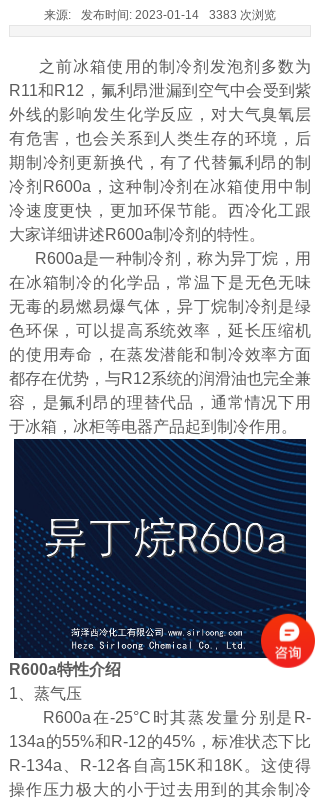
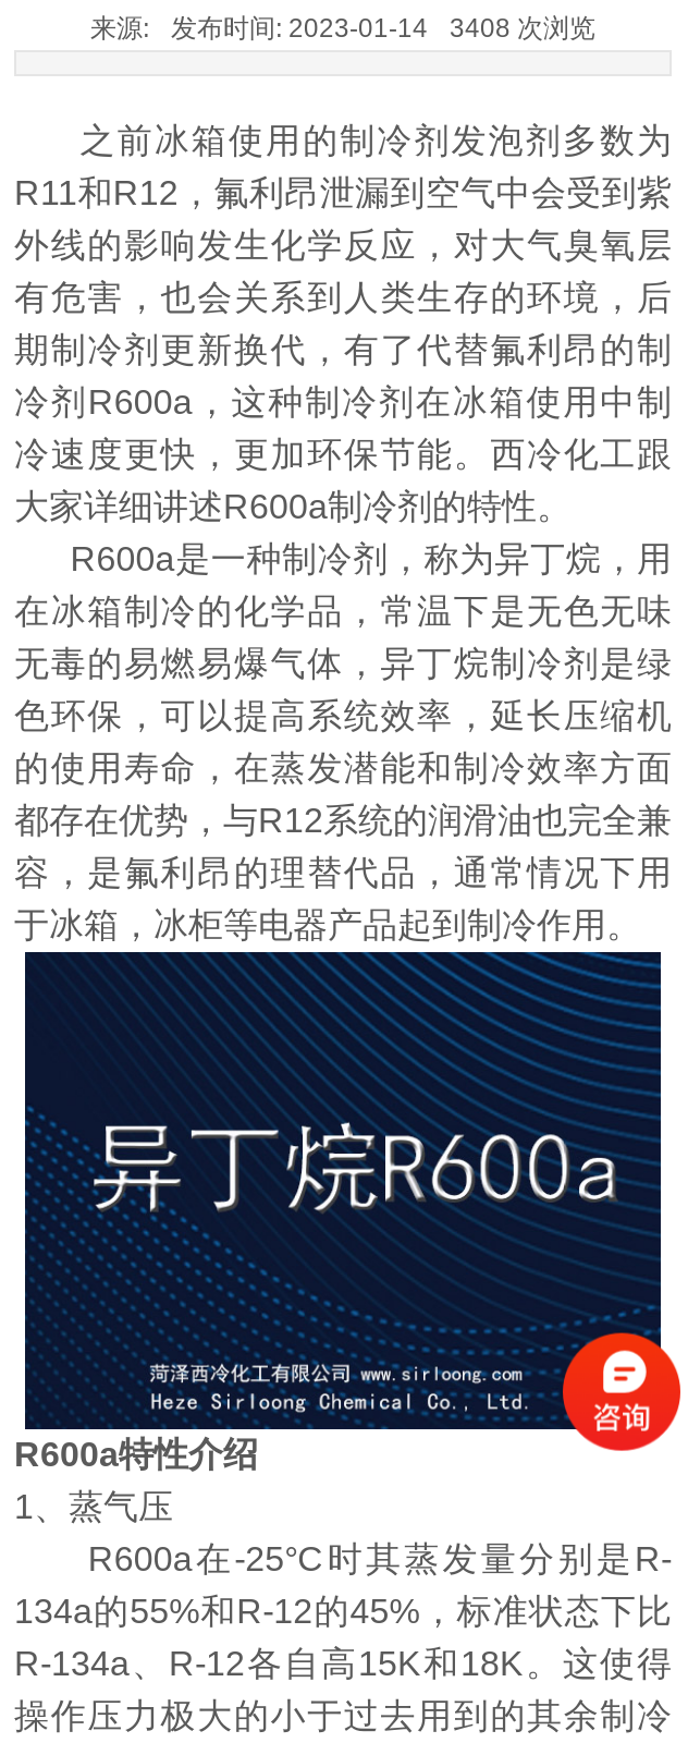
- 来源: 发布时间: 2023-01-14 3383次浏览
+ 来源: 发布时间: 2023-01-14 3408次浏览
